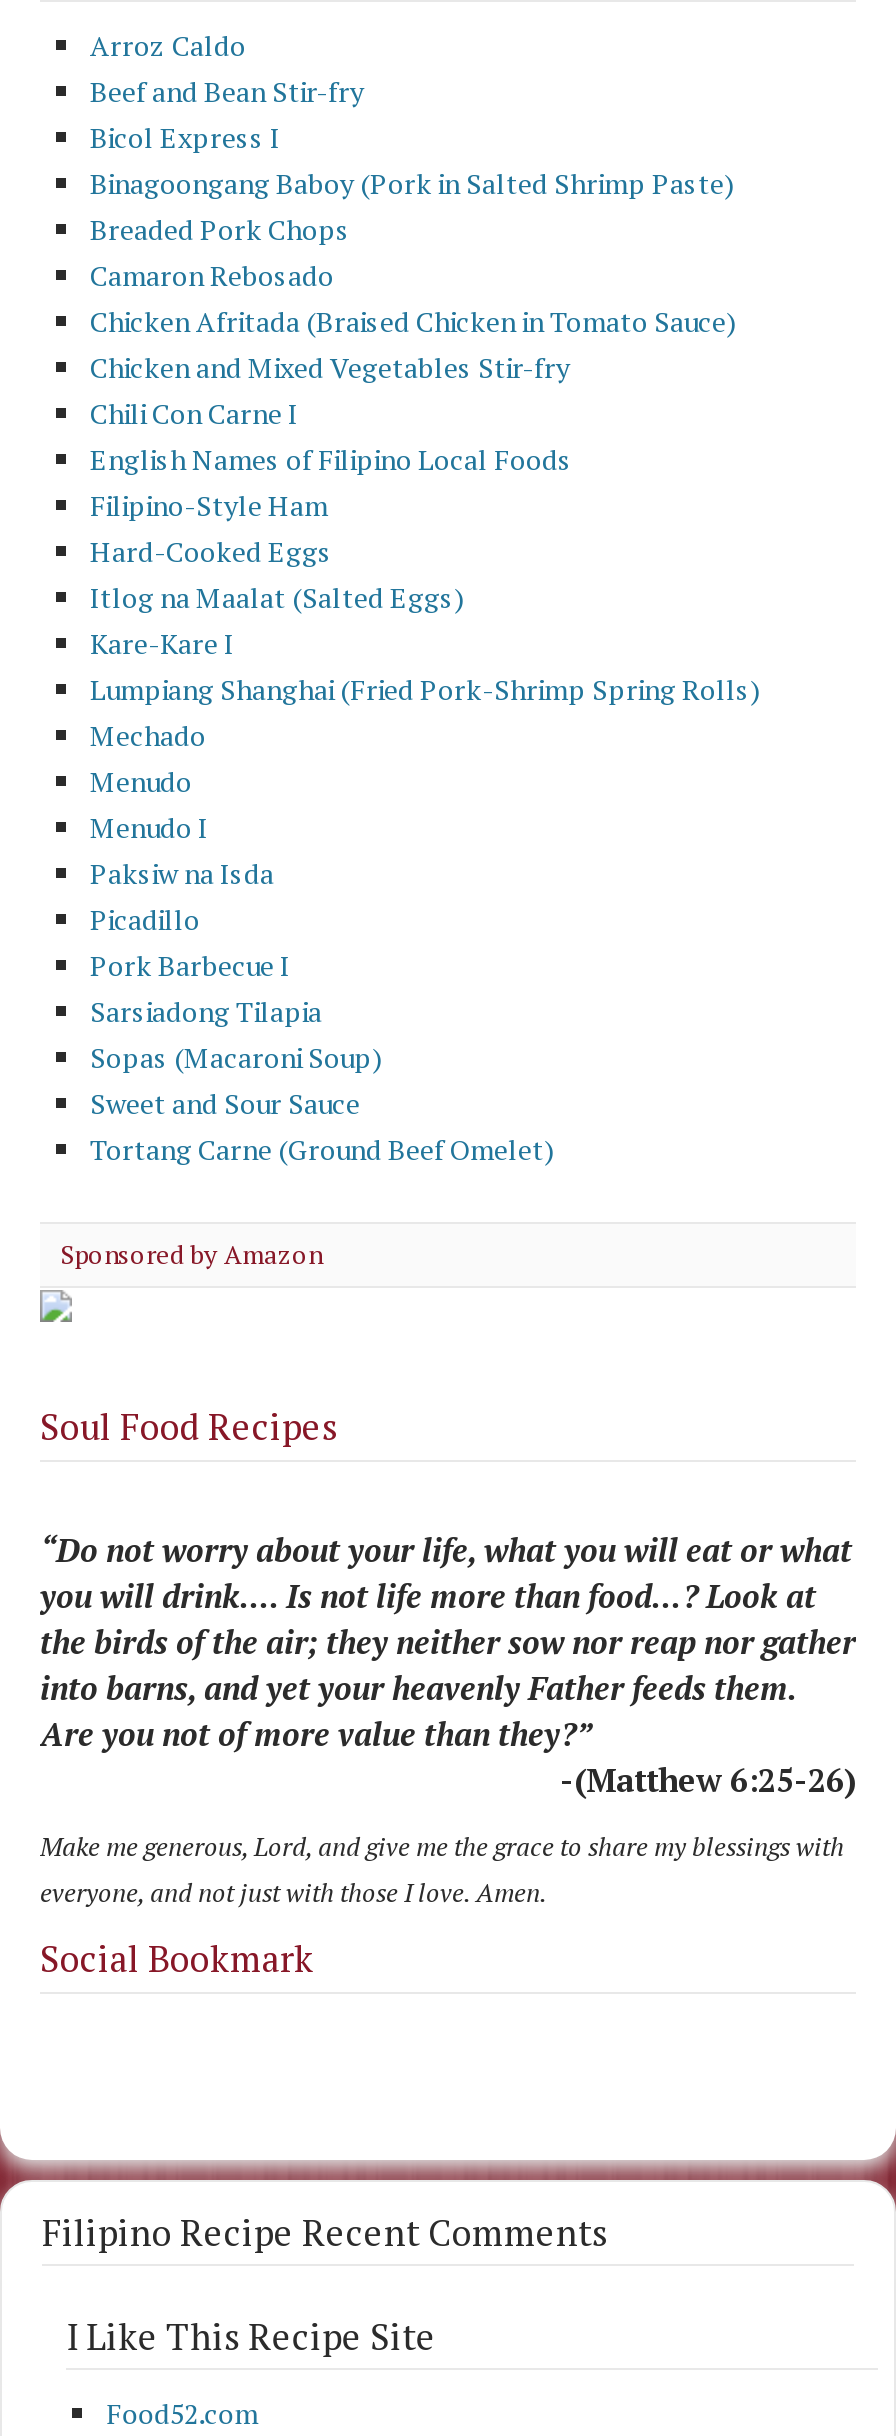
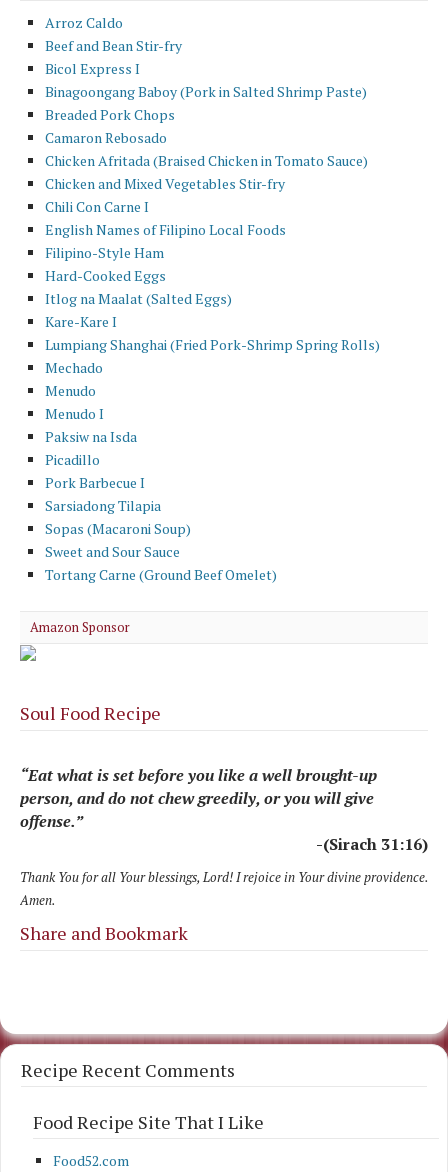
- Sponsored by Amazon
+ Amazon Sponsor

- Soul Food Recipes
+ Soul Food Recipe

- “Do not worry about your life, what you will eat or what
- you will drink.... Is not life more than food...? Look at
- the birds of the air; they neither sow nor reap nor gather
- into barns, and yet your heavenly Father feeds them.
- Are you not of more value than they?”
- -(Matthew 6:25-26)
+ “Eat what is set before you like a well brought-up
+ person, and do not chew greedily, or you will give
+ offense.”
+ -(Sirach 31:16)

- Make me generous, Lord, and give me the grace to share my blessings with
- everyone, and not just with those I love. Amen.
+ Thank You for all Your blessings, Lord! I rejoice in Your divine providence.
+ Amen.

- Social Bookmark
+ Share and Bookmark

- Filipino Recipe Recent Comments
+ Recipe Recent Comments

- I Like This Recipe Site
+ Food Recipe Site That I Like
